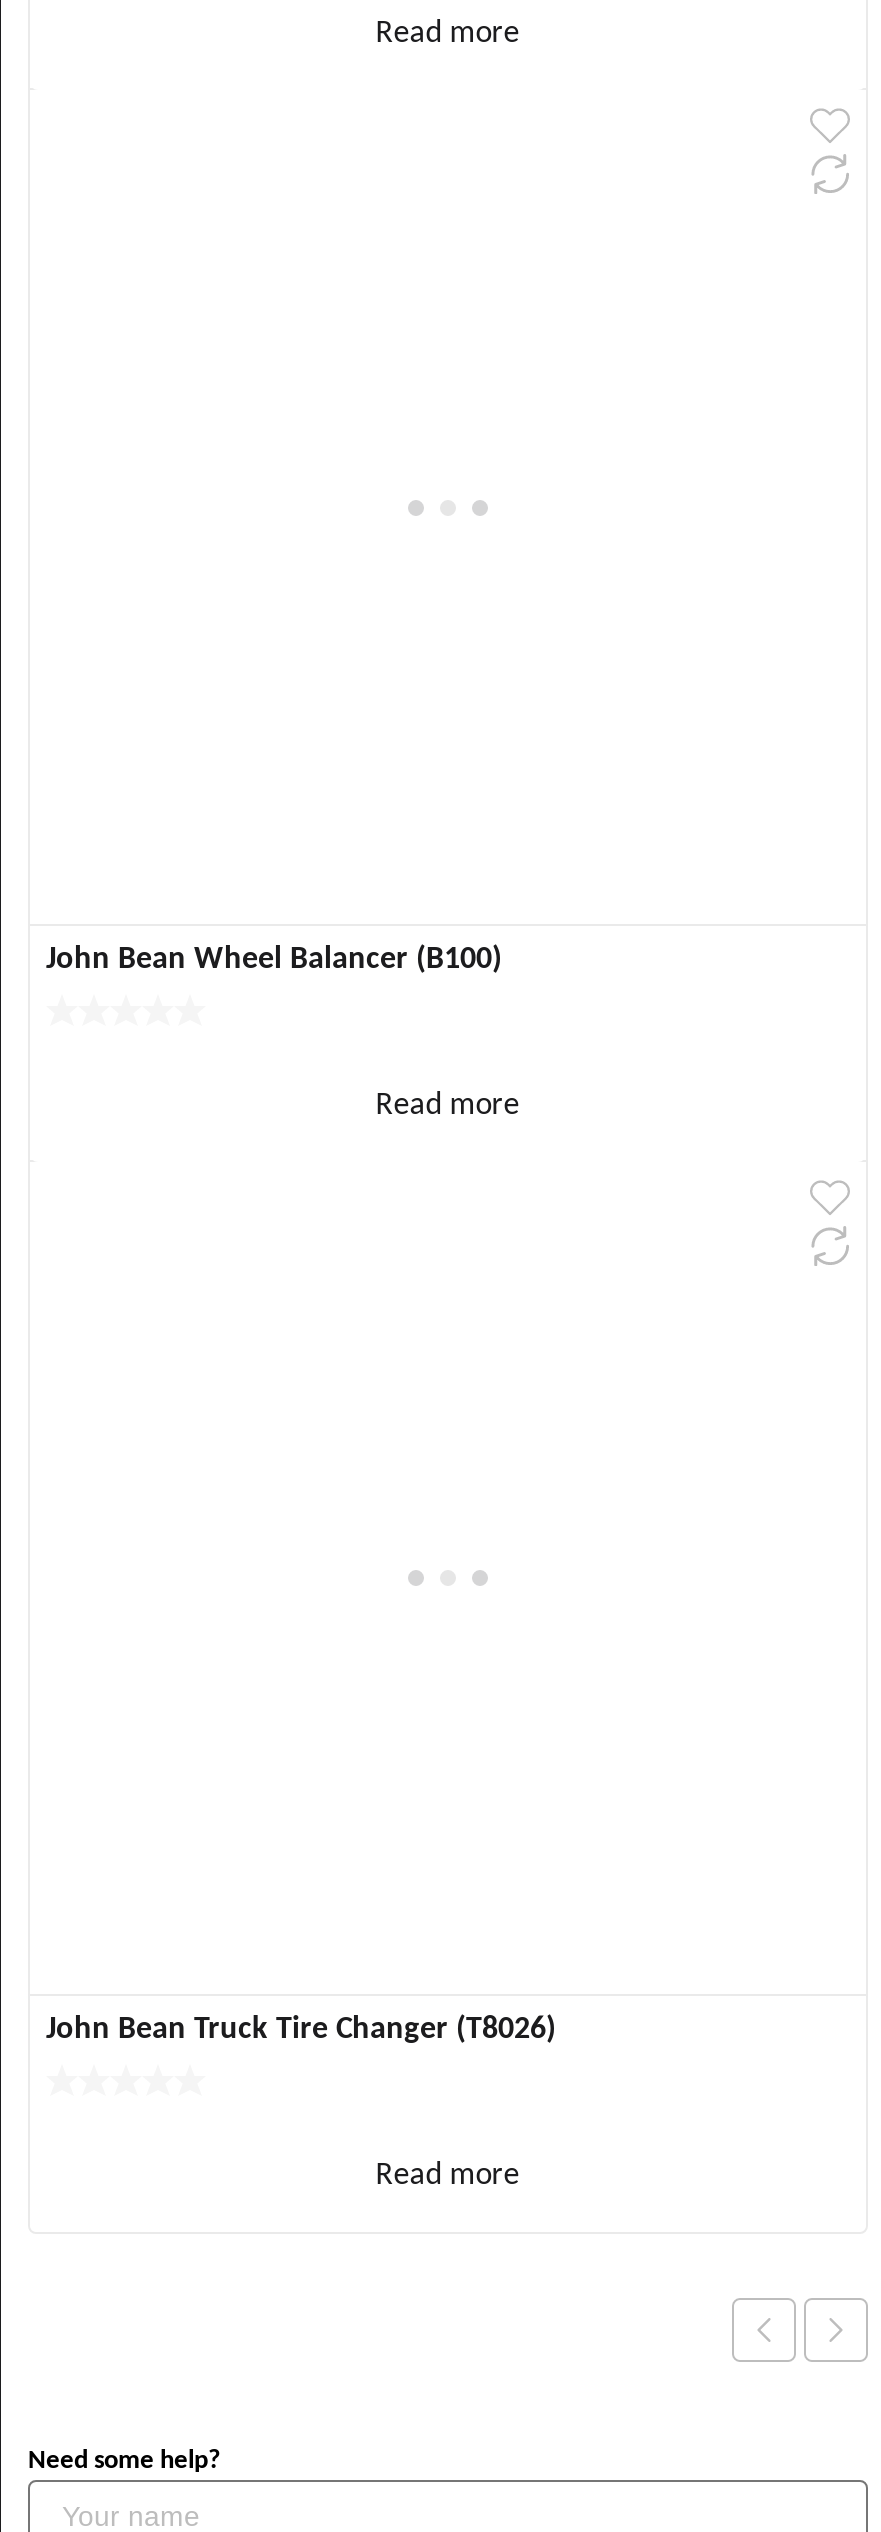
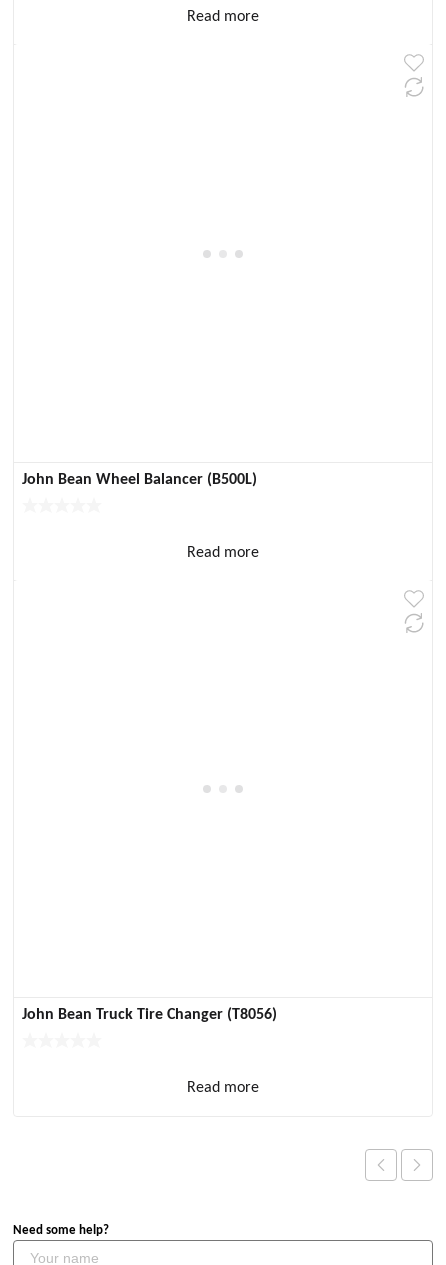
- John Bean Wheel Balancer (B100)
+ John Bean Wheel Balancer (B500L)

- John Bean Truck Tire Changer (T8026)
+ John Bean Truck Tire Changer (T8056)
